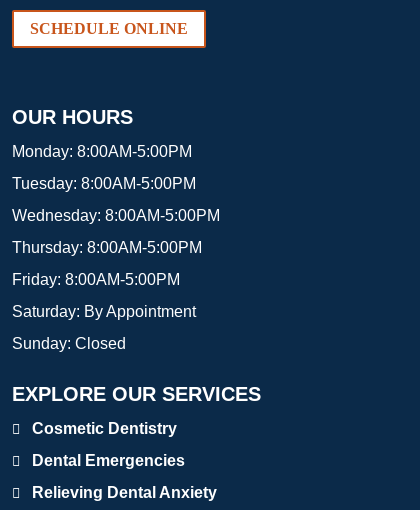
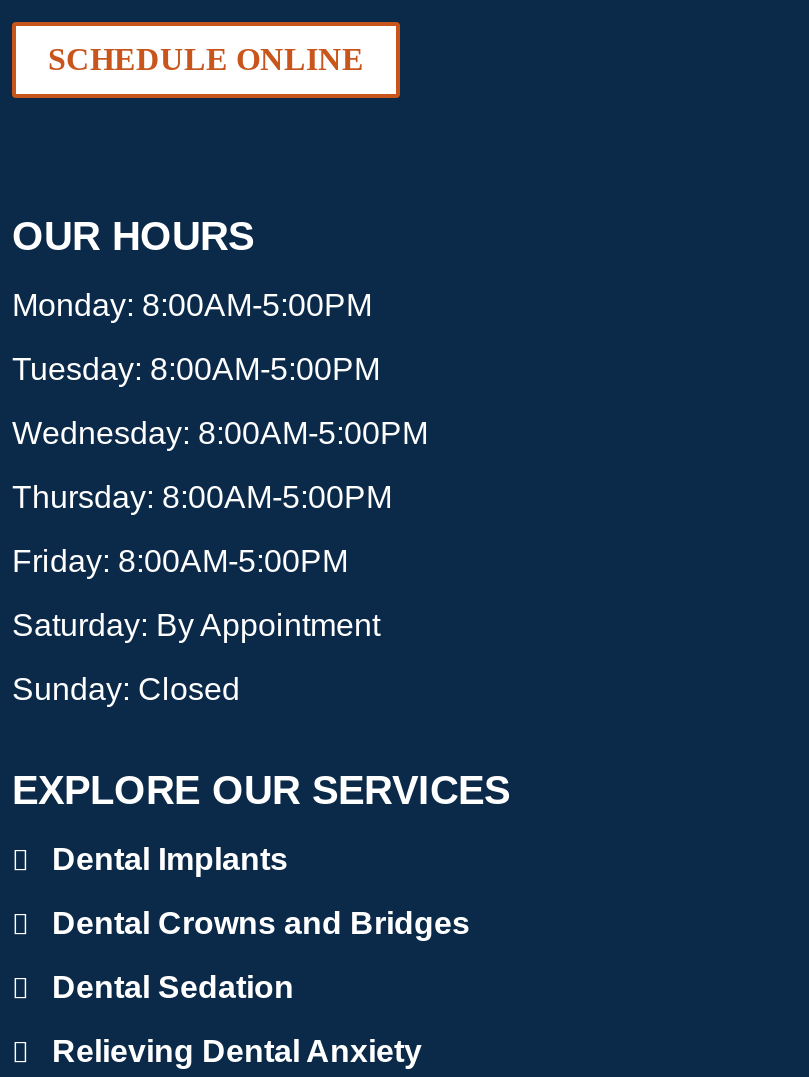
- Cosmetic Dentistry
- Dental Emergencies
+ Dental Implants
+ Dental Crowns and Bridges
+ Dental Sedation
